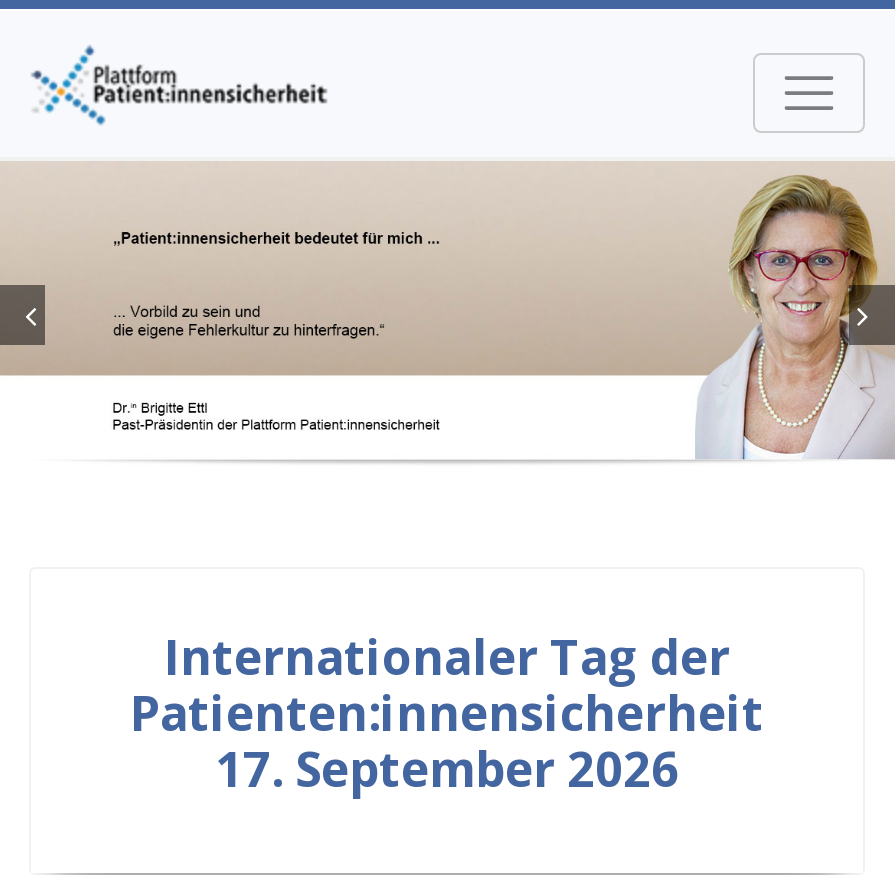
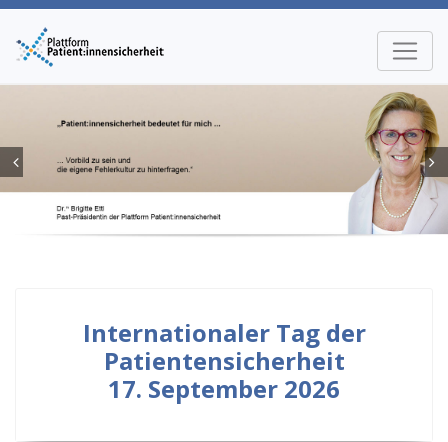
- Patienten:innensicherheit
+ Patientensicherheit
